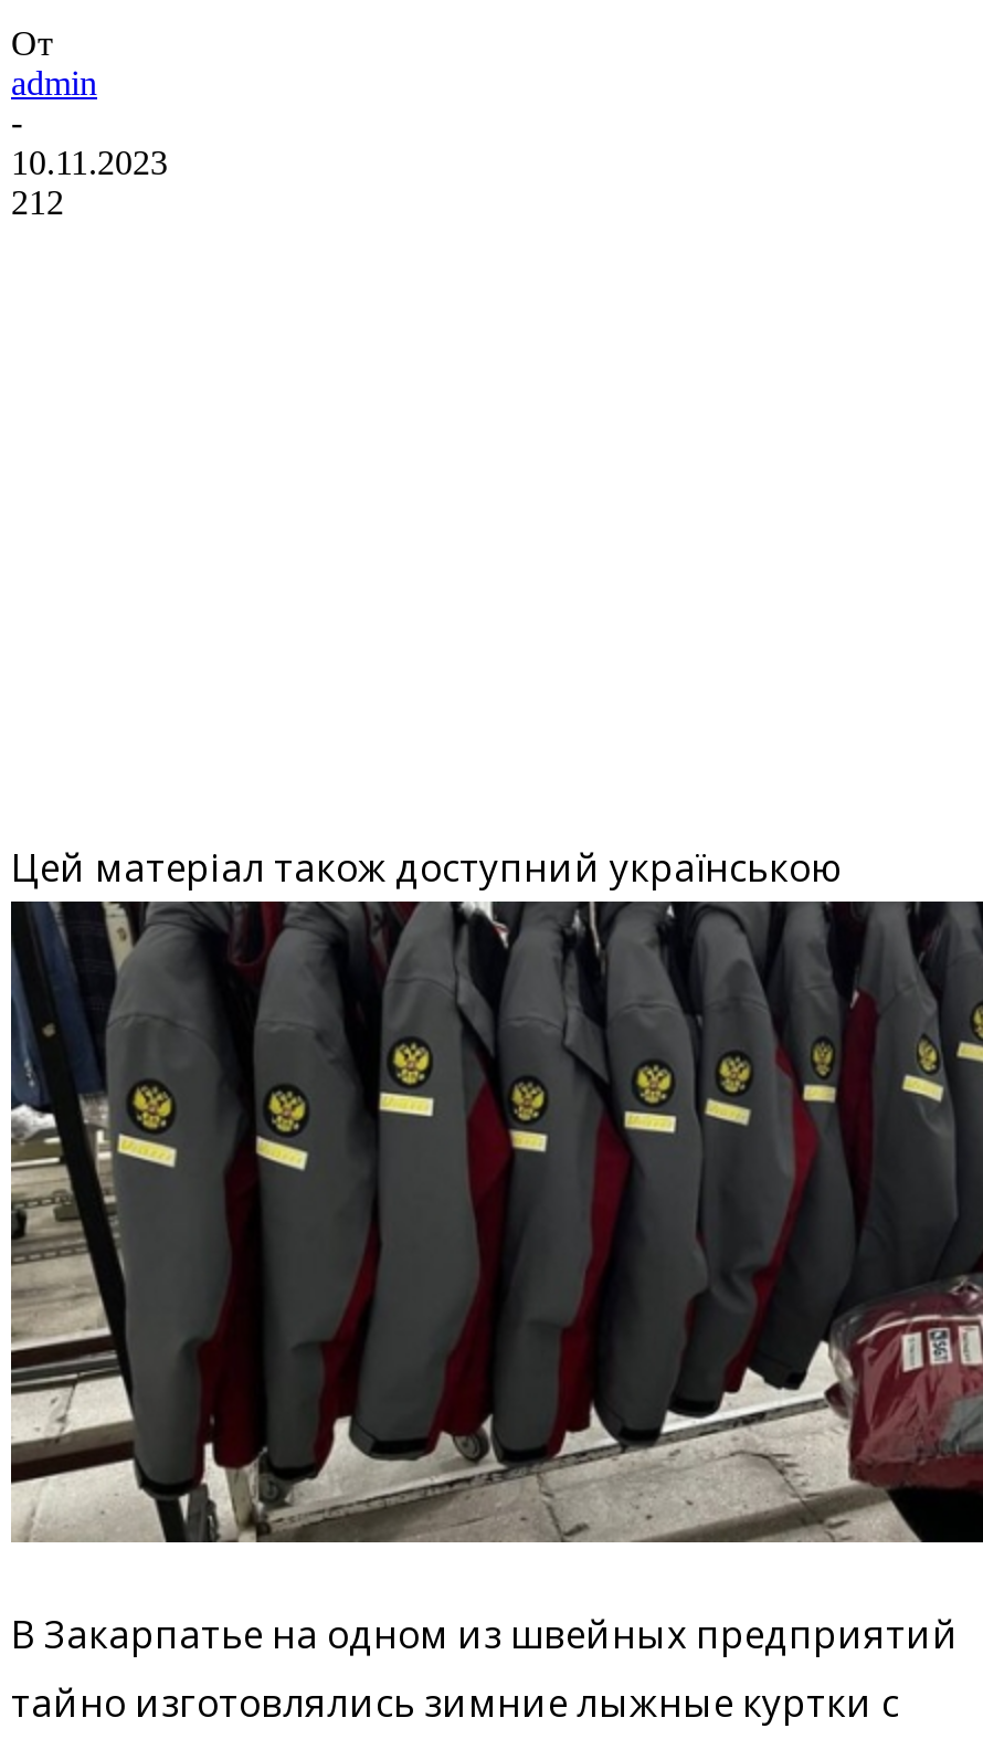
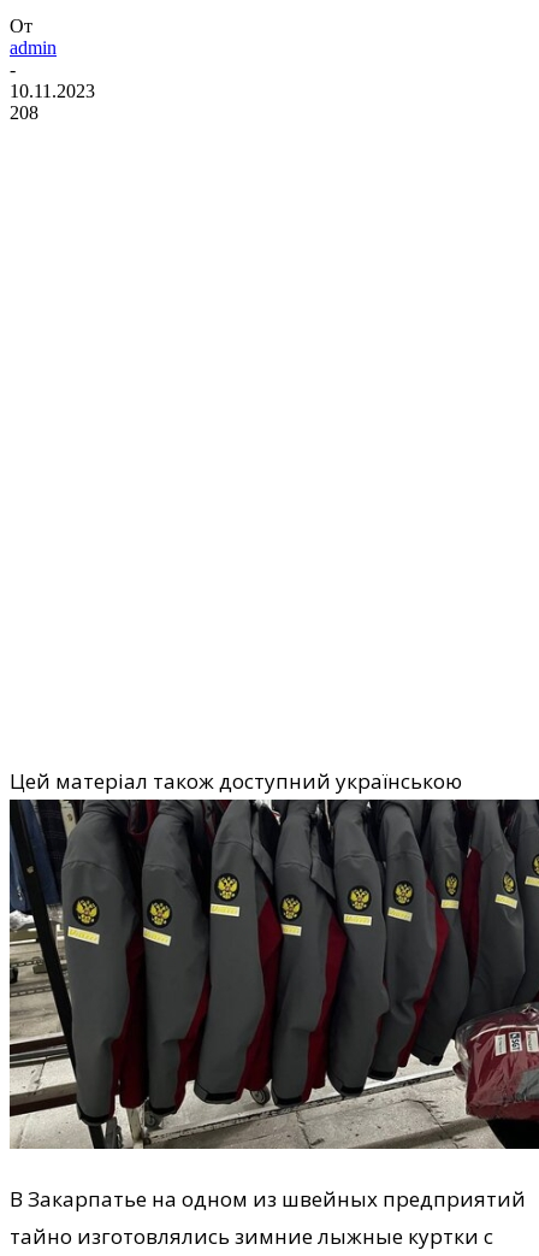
- 212
+ 208
